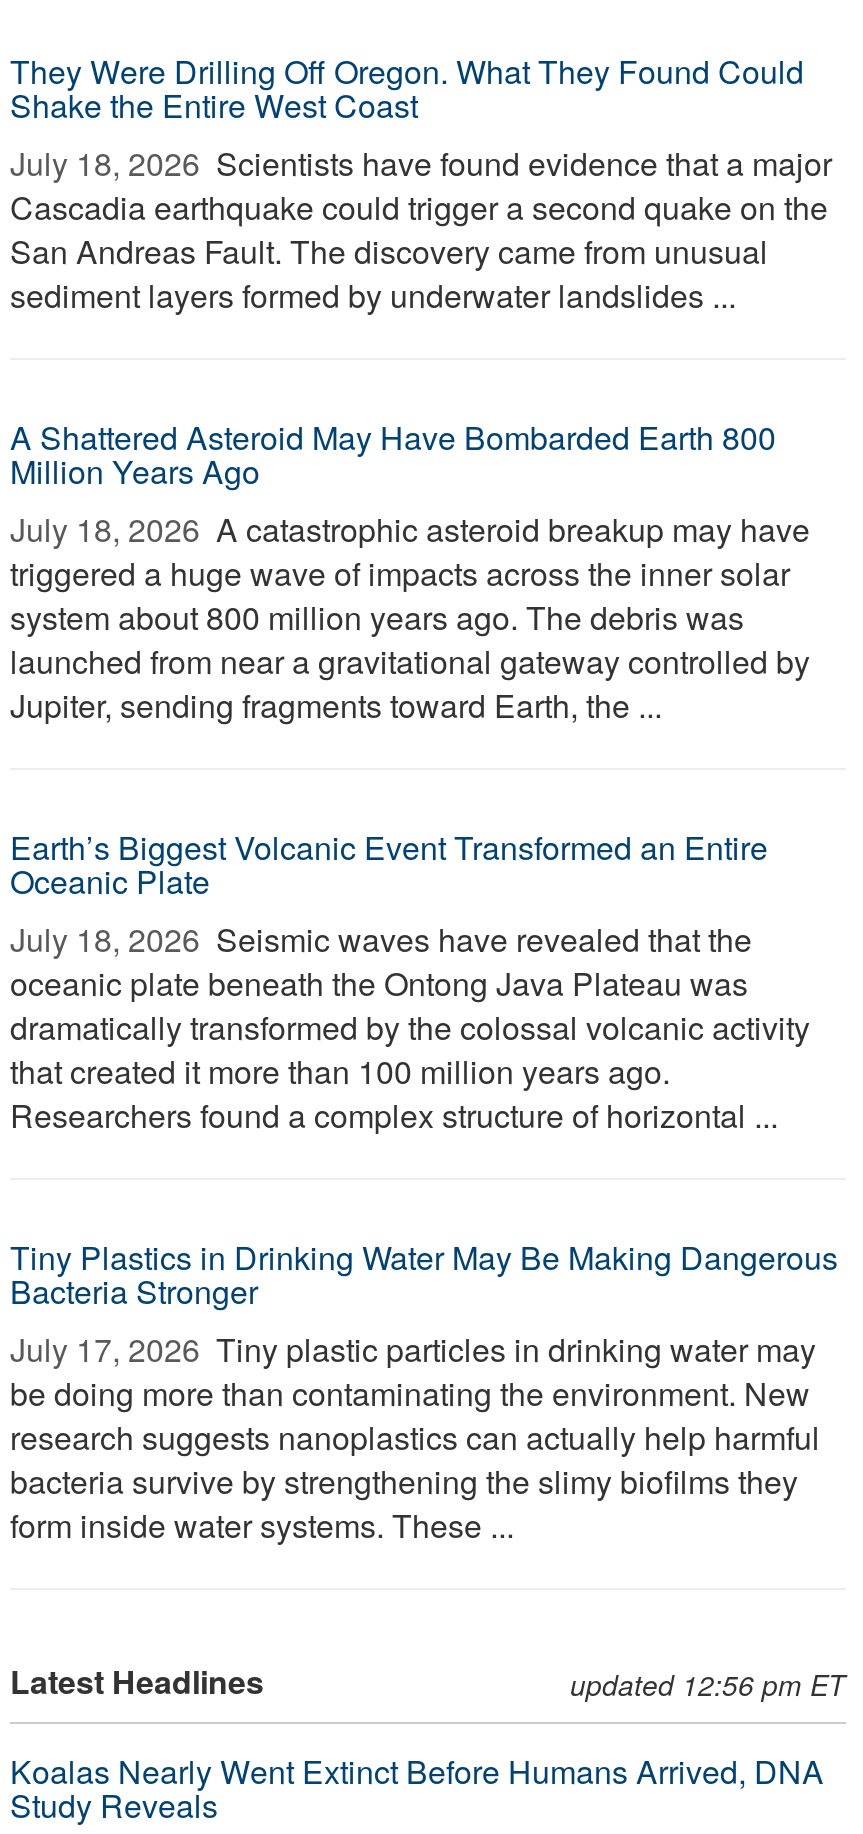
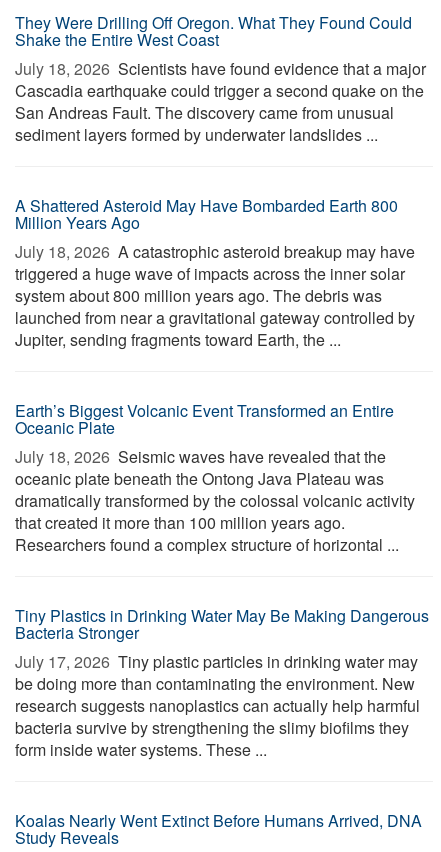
- Latest Headlines
- updated 12:56 pm ET
